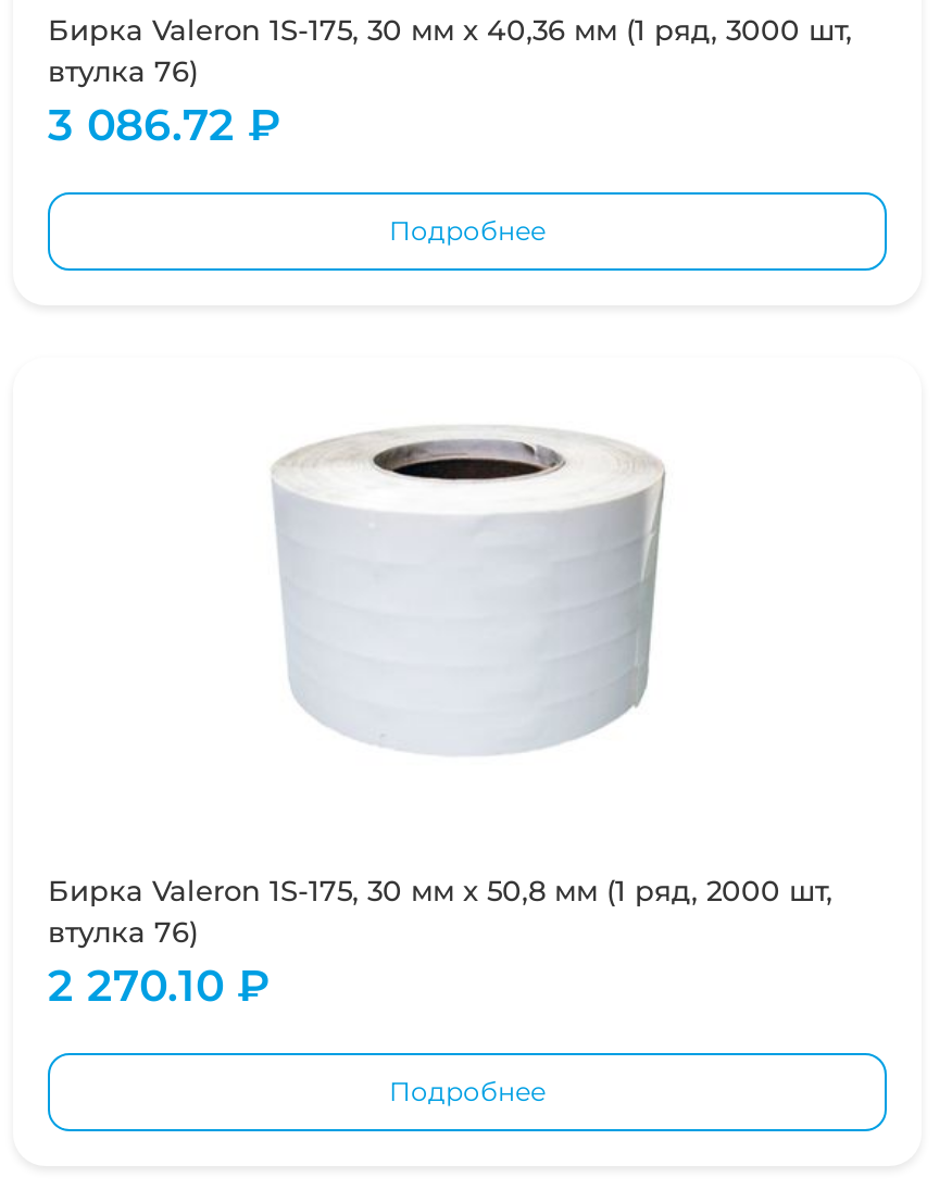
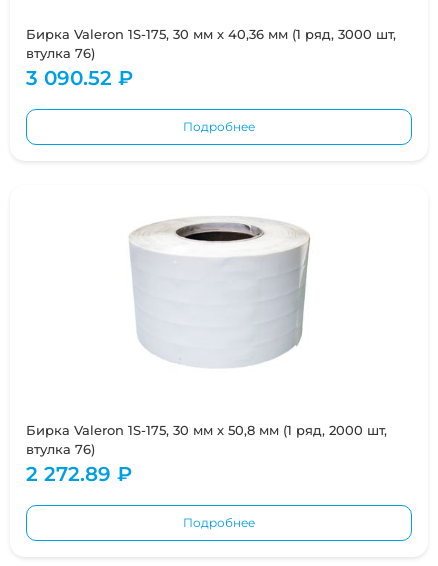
- 3 086.72 ₽
+ 3 090.52 ₽

- 2 270.10 ₽
+ 2 272.89 ₽
